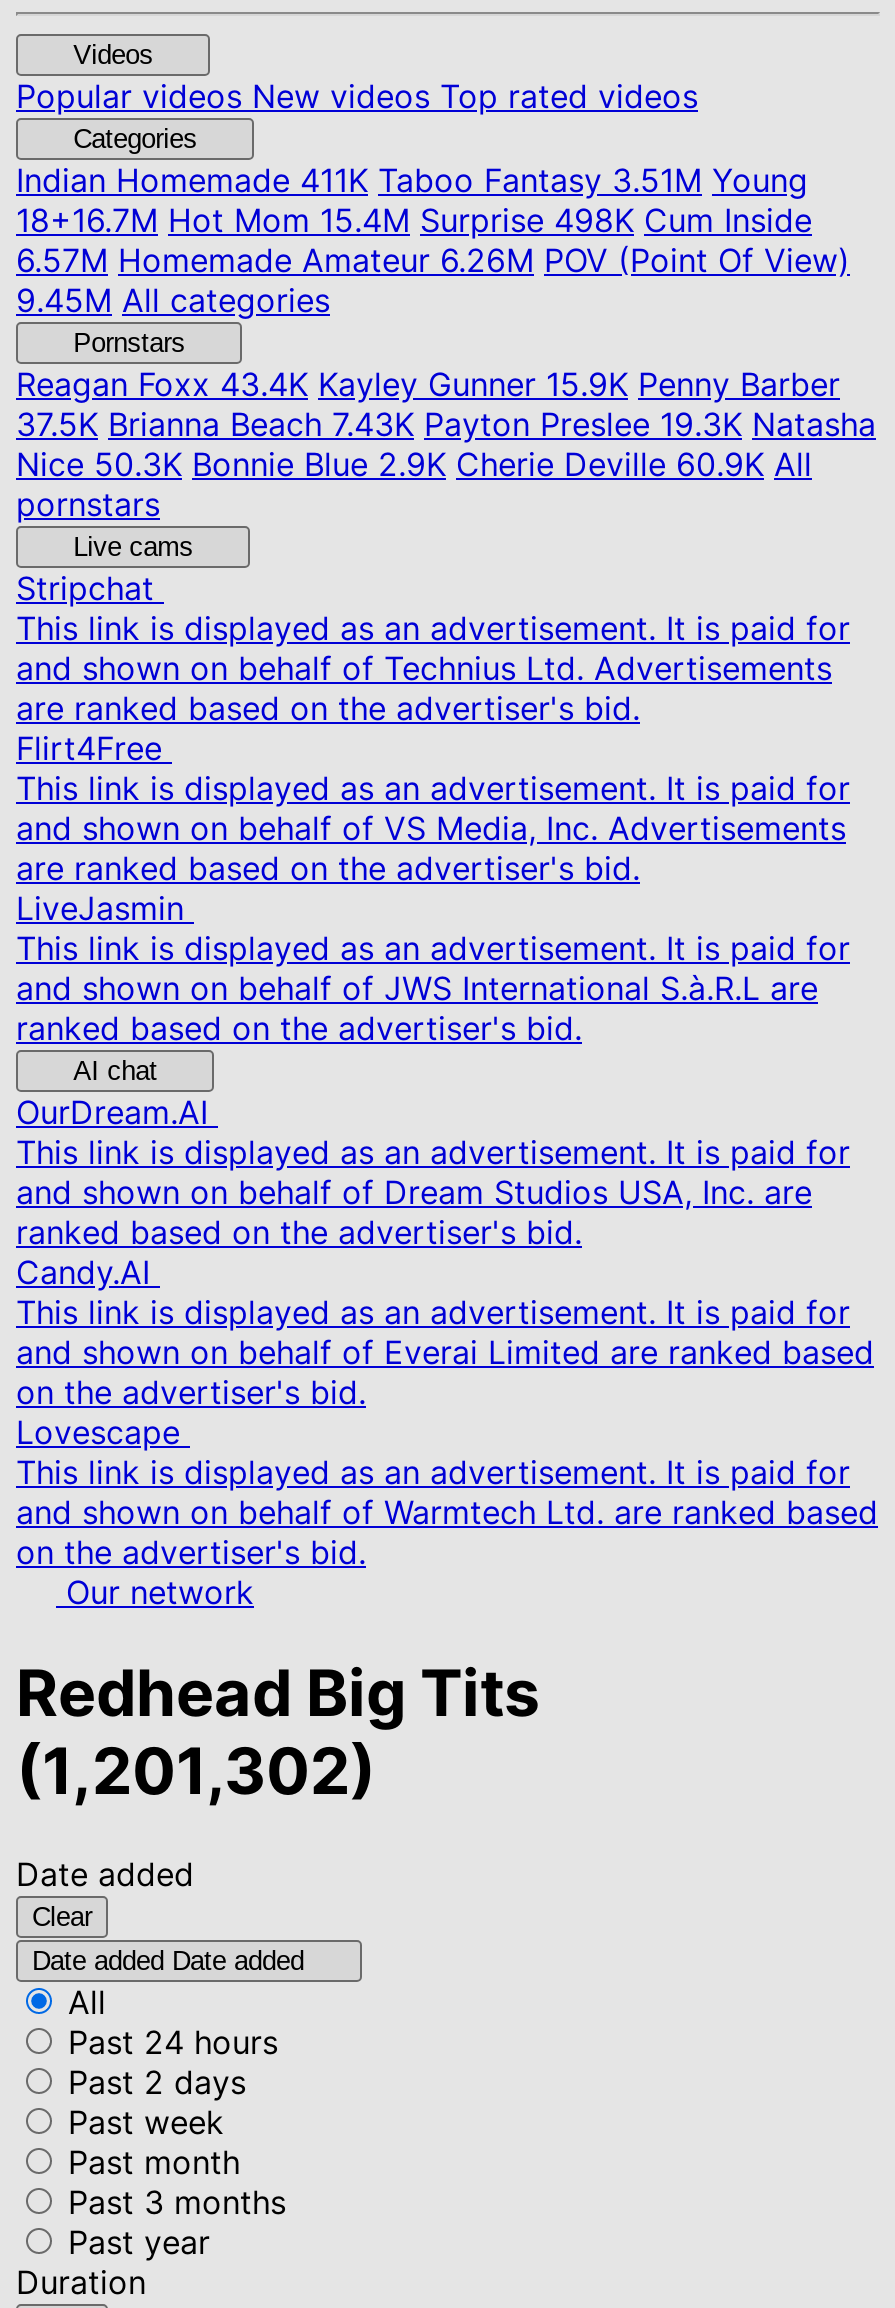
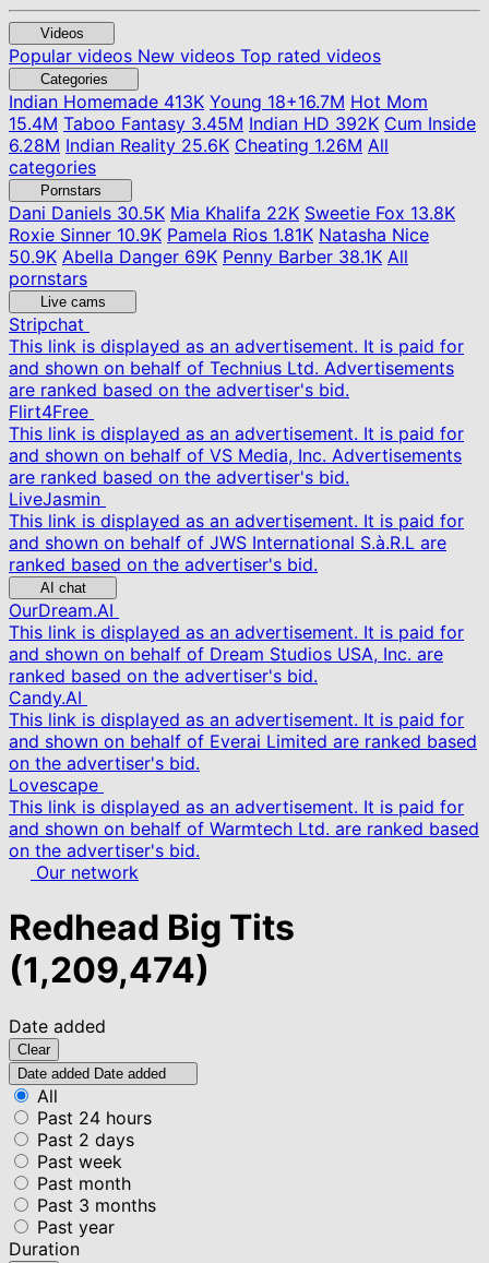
- Indian Homemade 411K Taboo Fantasy 3.51M Young
- 18+16.7M Hot Mom 15.4M Surprise 498K Cum Inside
- 6.57M Homemade Amateur 6.26M POV (Point Of View)
- 9.45M All categories
+ Indian Homemade 413K Young 18+16.7M Hot Mom
+ 15.4M Taboo Fantasy 3.45M Indian HD 392K Cum Inside
+ 6.28M Indian Reality 25.6K Cheating 1.26M All
+ categories

- Reagan Foxx43.4K Kayley Gunner 15.9K Penny Barber
- 37.5K Brianna Beach 7.43K Payton Preslee 19.3K Natasha
- Nice 50.3K Bonnie Blue 2.9K Cherie Deville 60.9K All
+ Dani Daniels30.5K Mia Khalifa 22K Sweetie Fox 13.8K
+ Roxie Sinner 10.9K Pamela Rios 1.81K Natasha Nice
+ 50.9K Abella Danger 69K Penny Barber 38.1K All

- (1,201,302)
+ (1,209,474)
